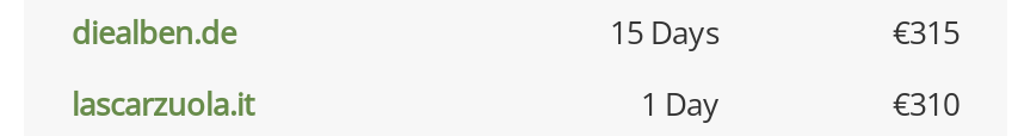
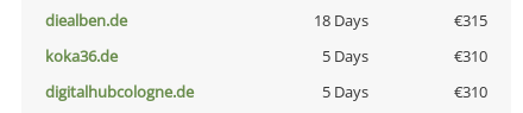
- 15 Days
+ 18 Days

- lascarzuola.it
- 1 Day
+ koka36.de
+ 5 Days
+ €310
+ digitalhubcologne.de
+ 5 Days
